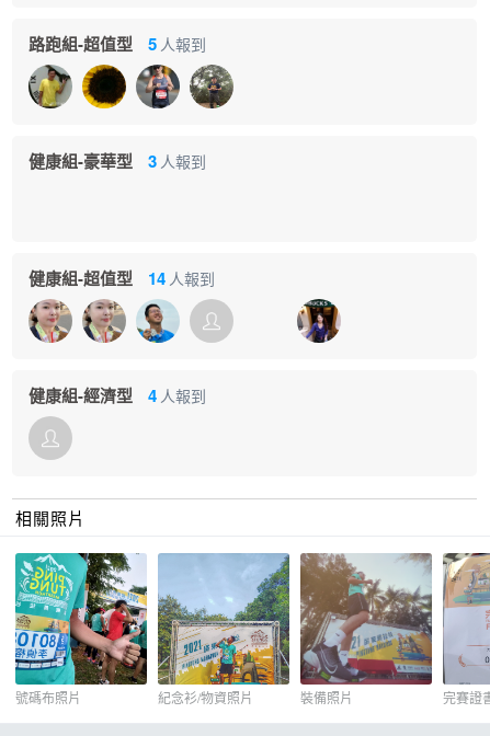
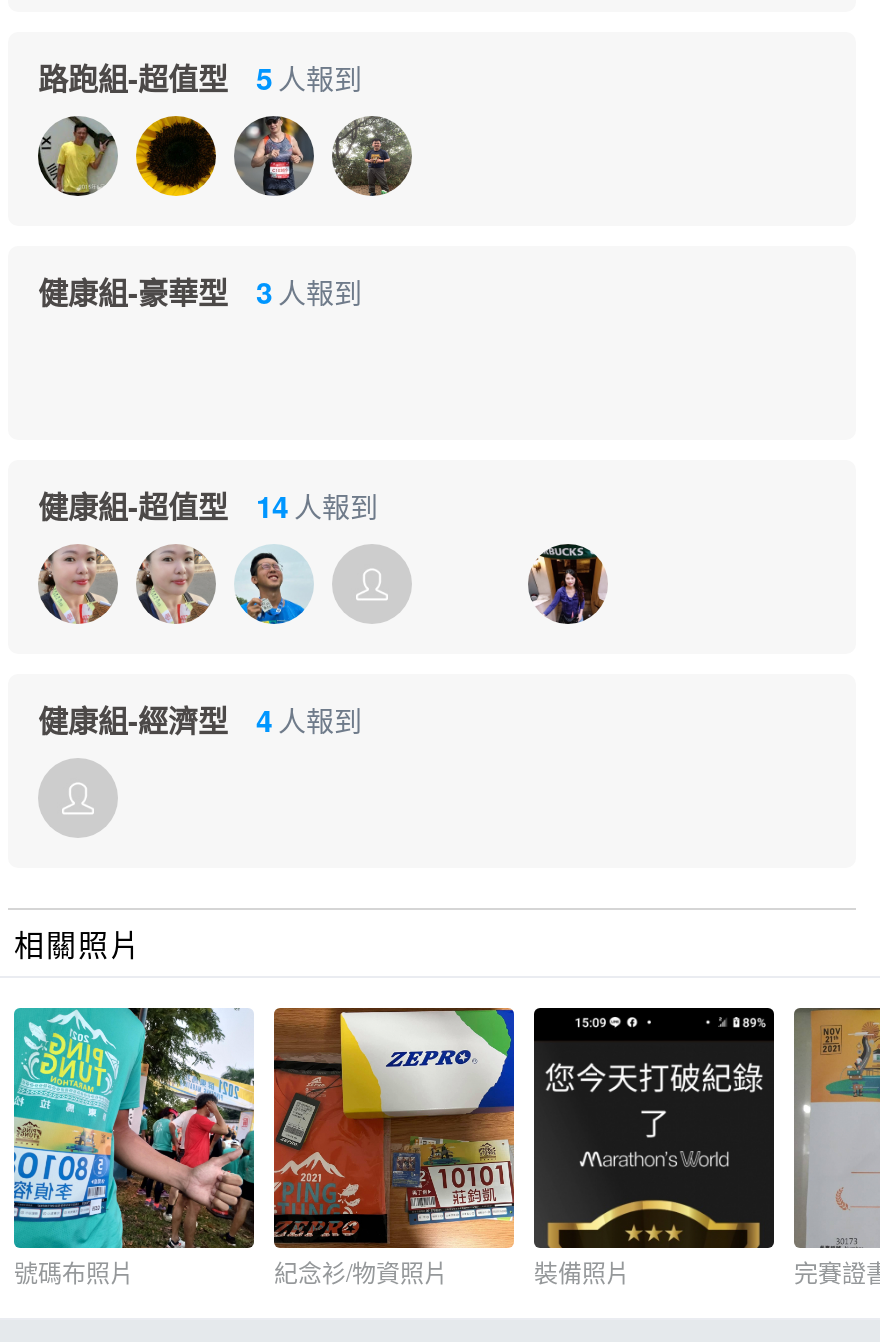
- [image]
+ [image]

- [image]
+ [image]

- [image]
+ [image]
